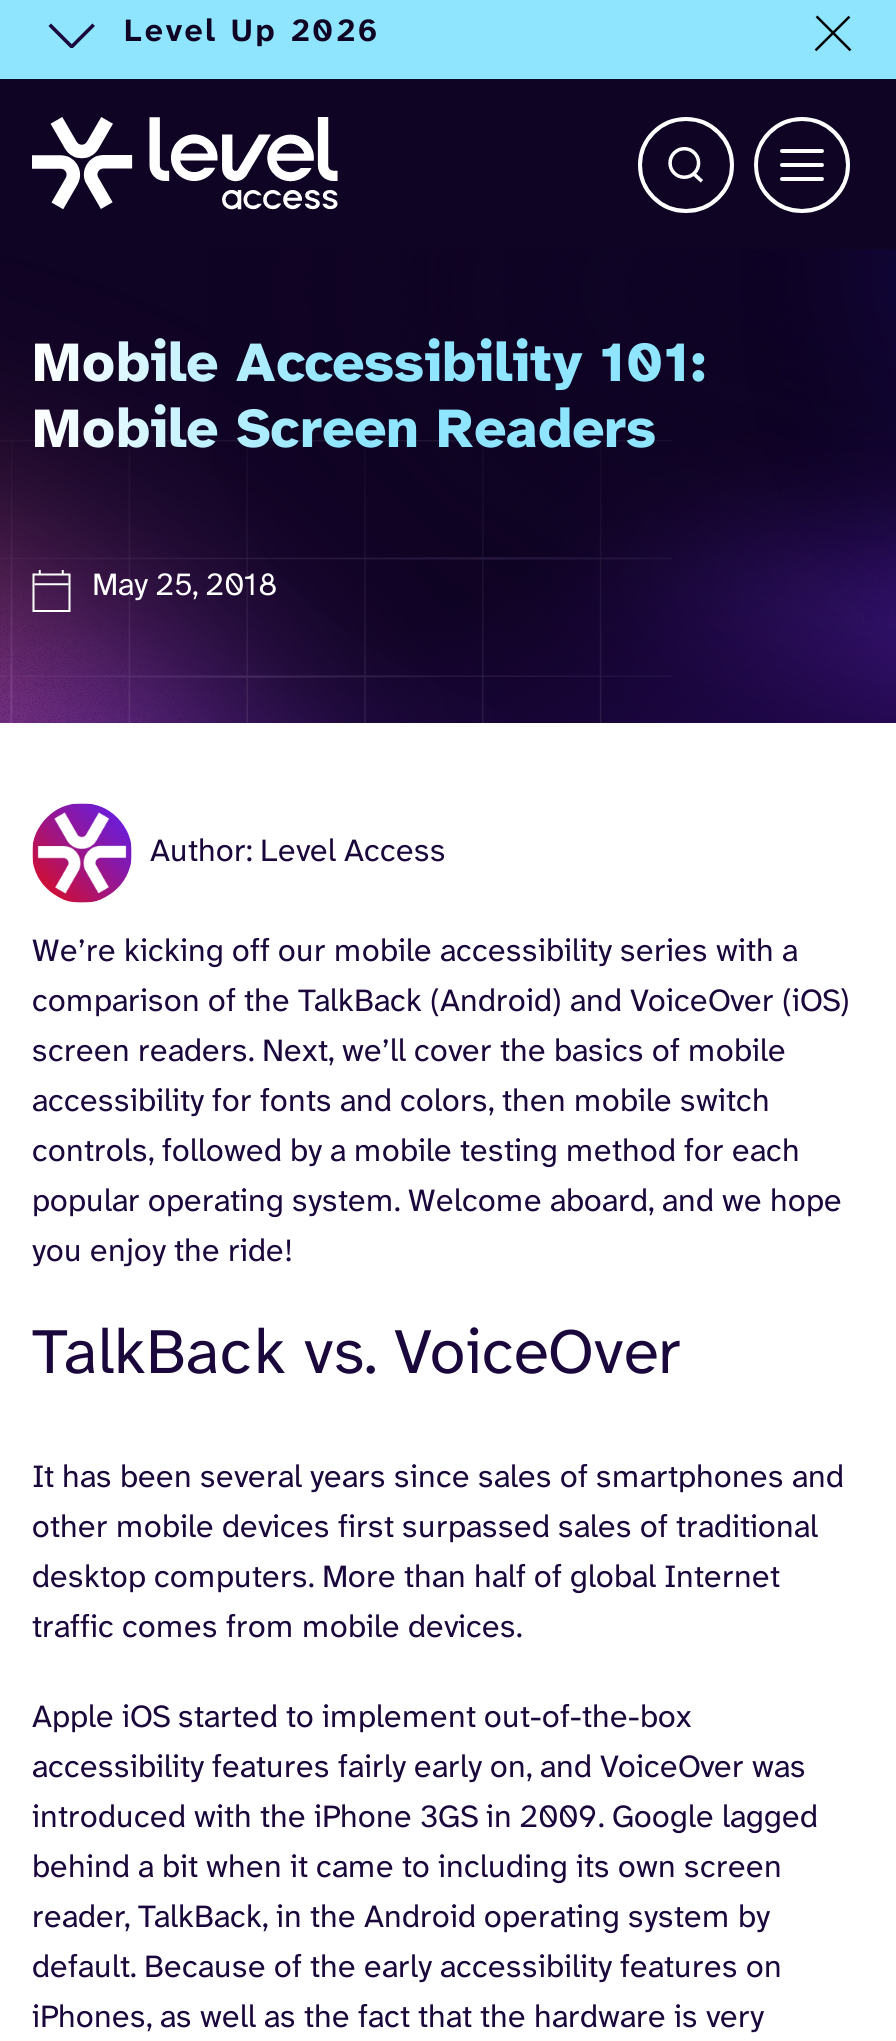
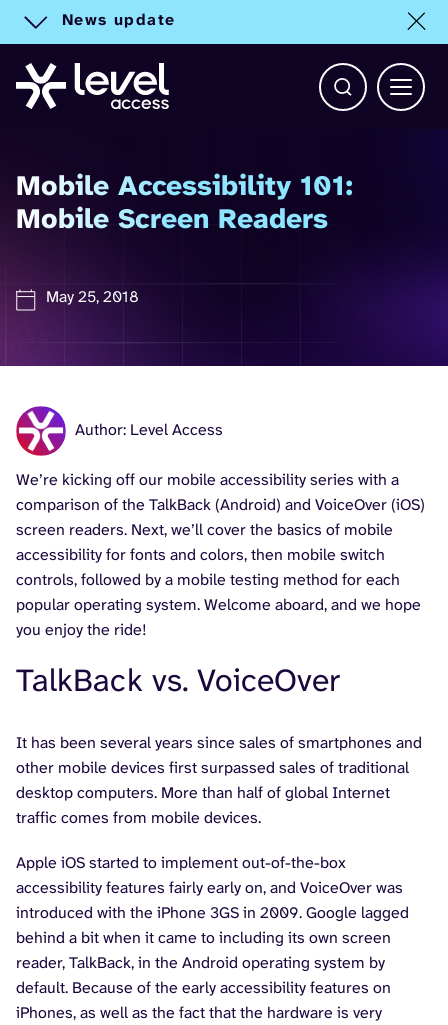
- Level Up 2026
+ News update
